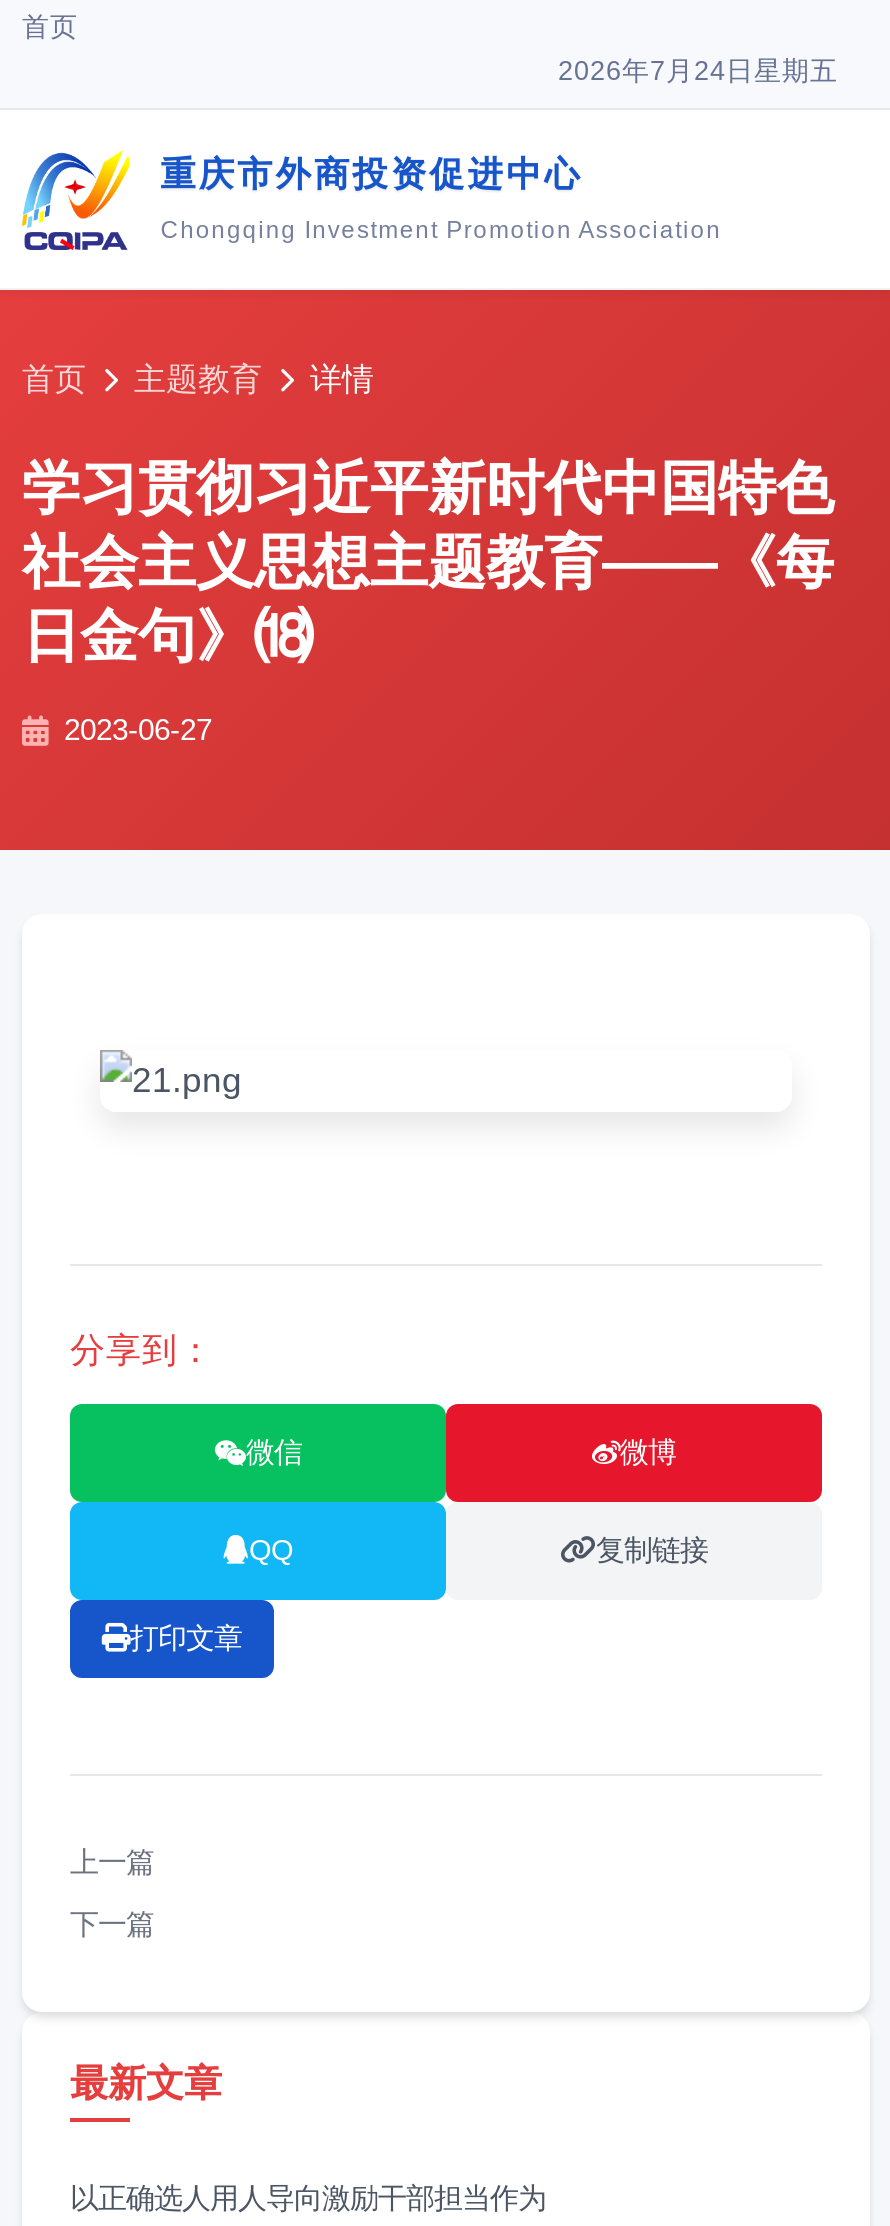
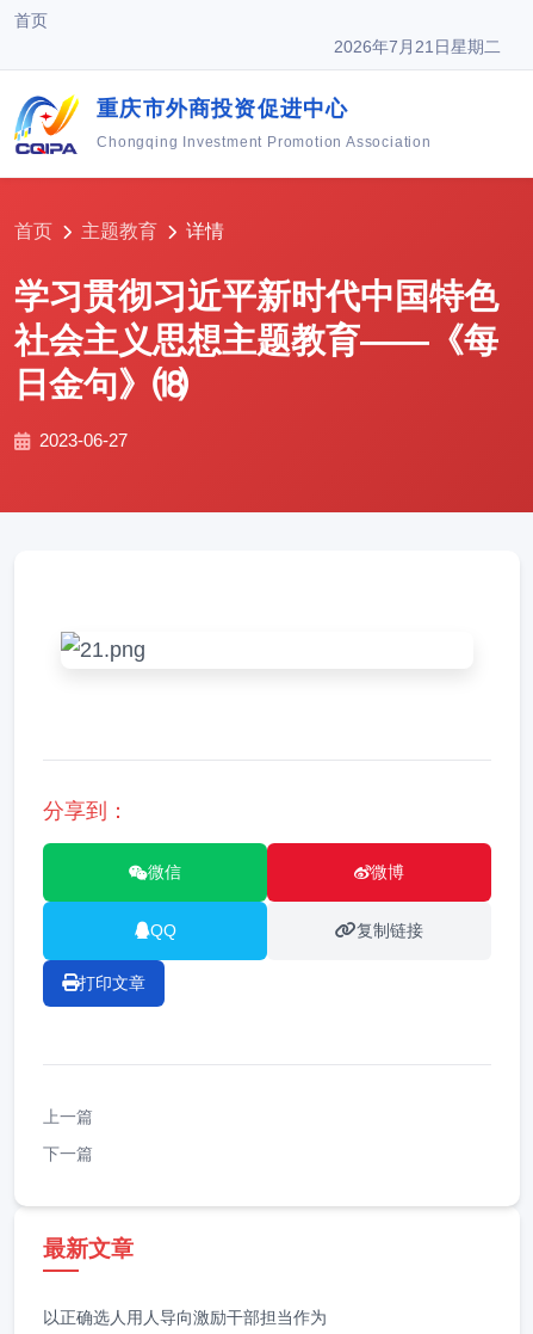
- 2026年7月24日星期五
+ 2026年7月21日星期二
